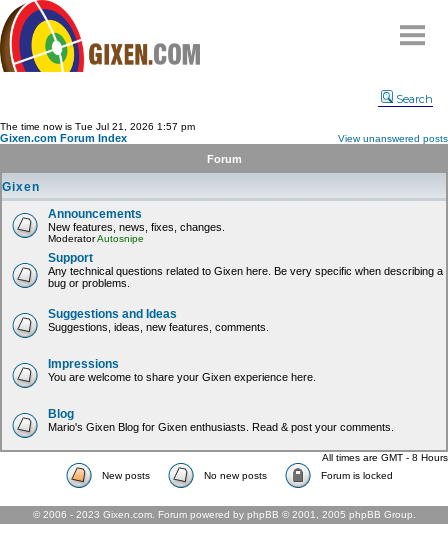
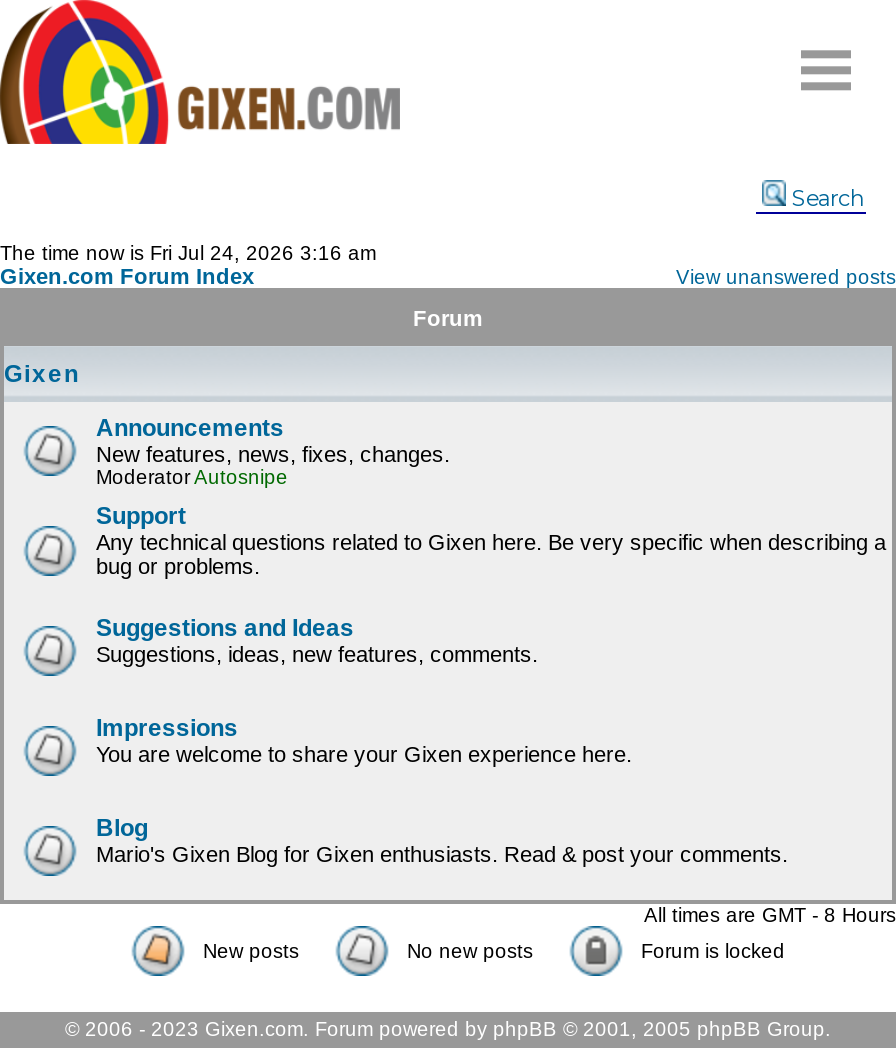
- The time now is Tue Jul 21, 2026 1:57 pm
+ The time now is Fri Jul 24, 2026 3:16 am
